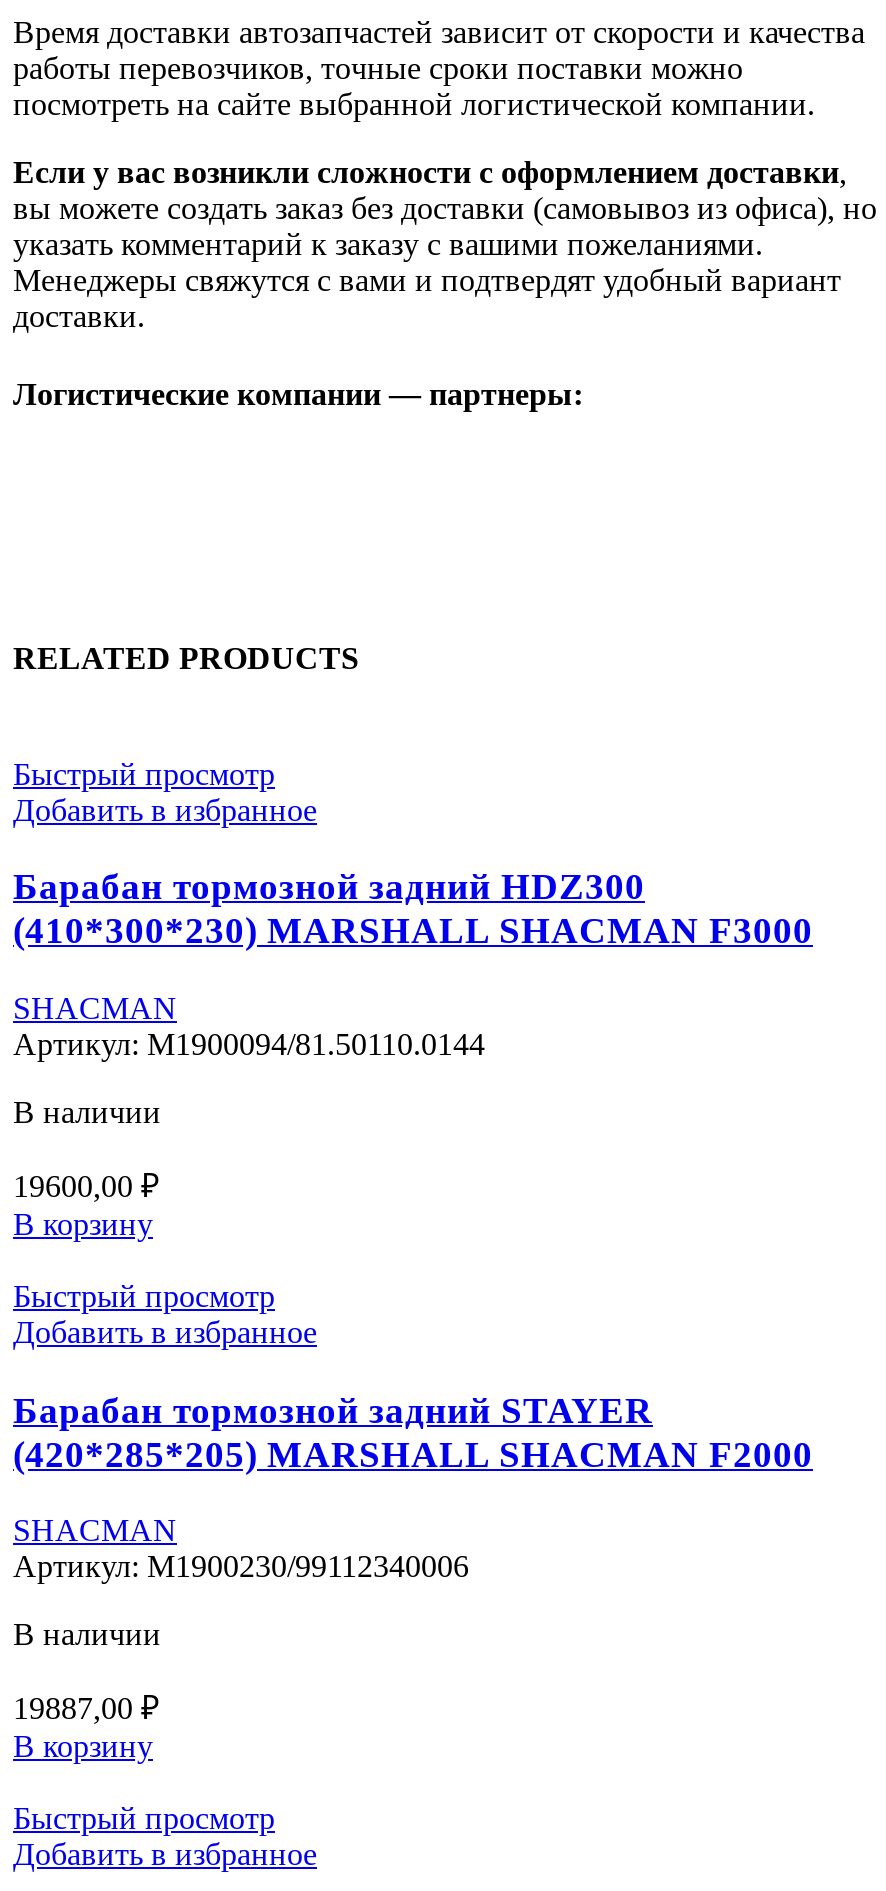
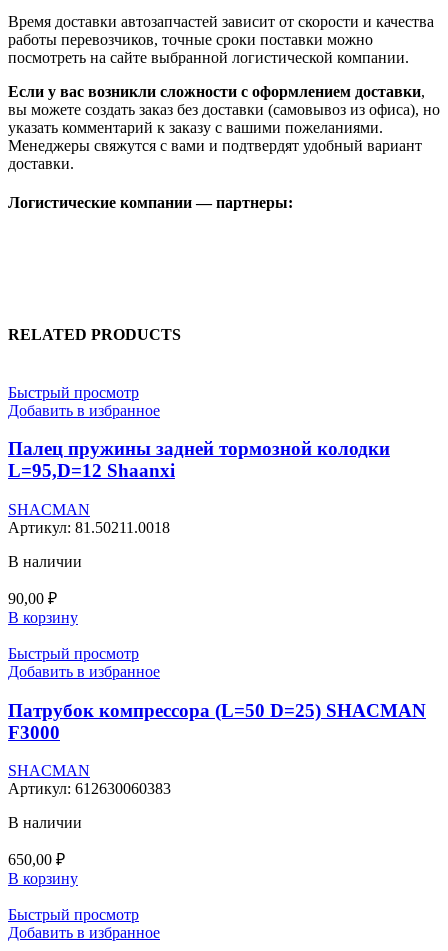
- Барабан тормозной задний HDZ300
- (410*300*230) MARSHALL SHACMAN F3000
+ Палец пружины задней тормозной колодки
+ L=95,D=12 Shaanxi

- Артикул: M1900094/81.50110.0144
+ Артикул: 81.50211.0018

- 19600,00 ₽
+ 90,00 ₽

- Барабан тормозной задний STAYER
- (420*285*205) MARSHALL SHACMAN F2000
+ Патрубок компрессора (L=50 D=25) SHACMAN
+ F3000

- Артикул: M1900230/99112340006
+ Артикул: 612630060383

- 19887,00 ₽
+ 650,00 ₽
